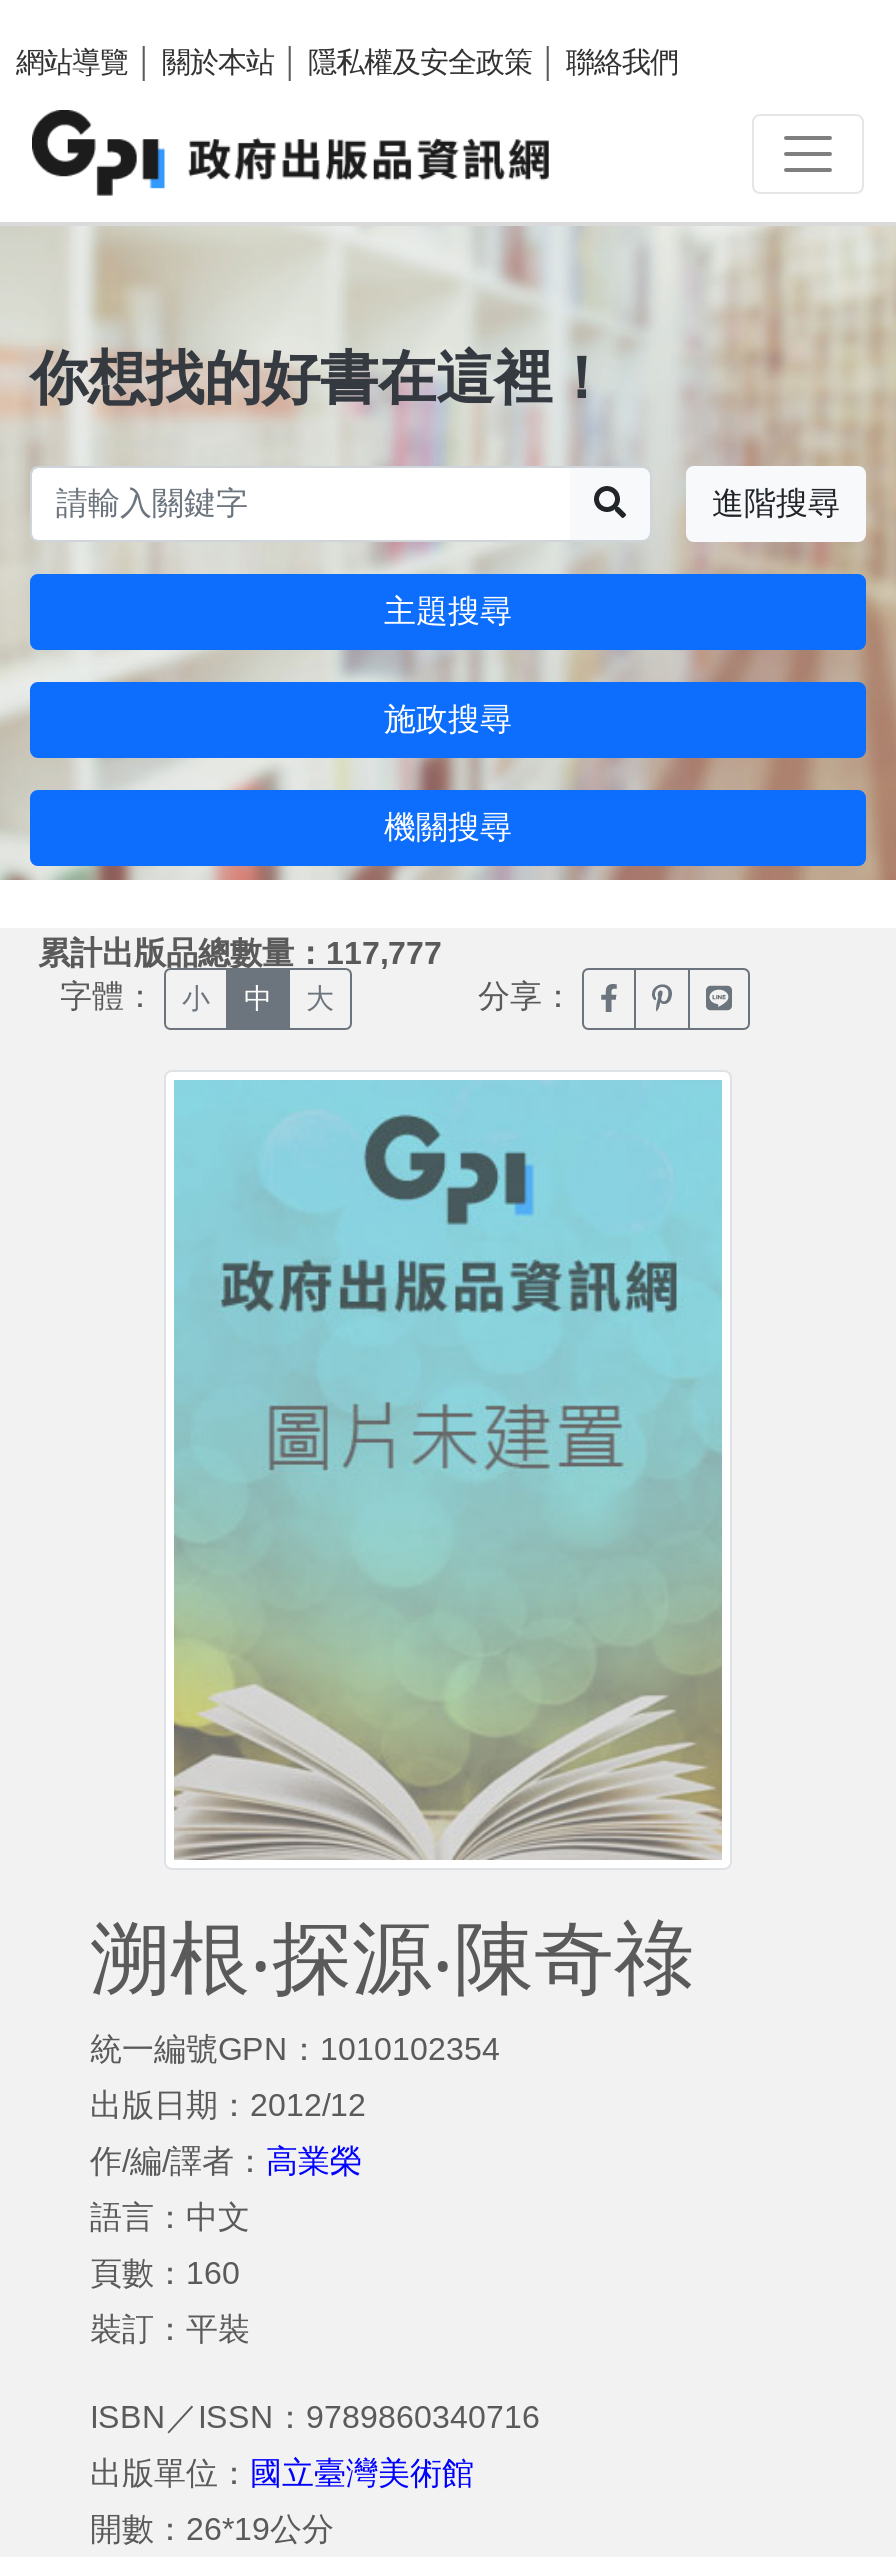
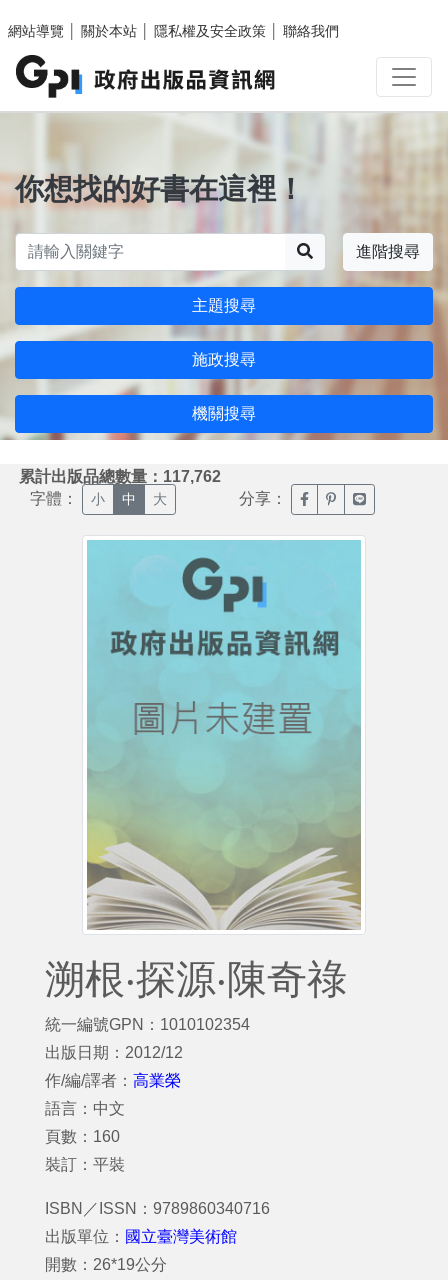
- 累計出版品總數量：117,777
+ 累計出版品總數量：117,762
